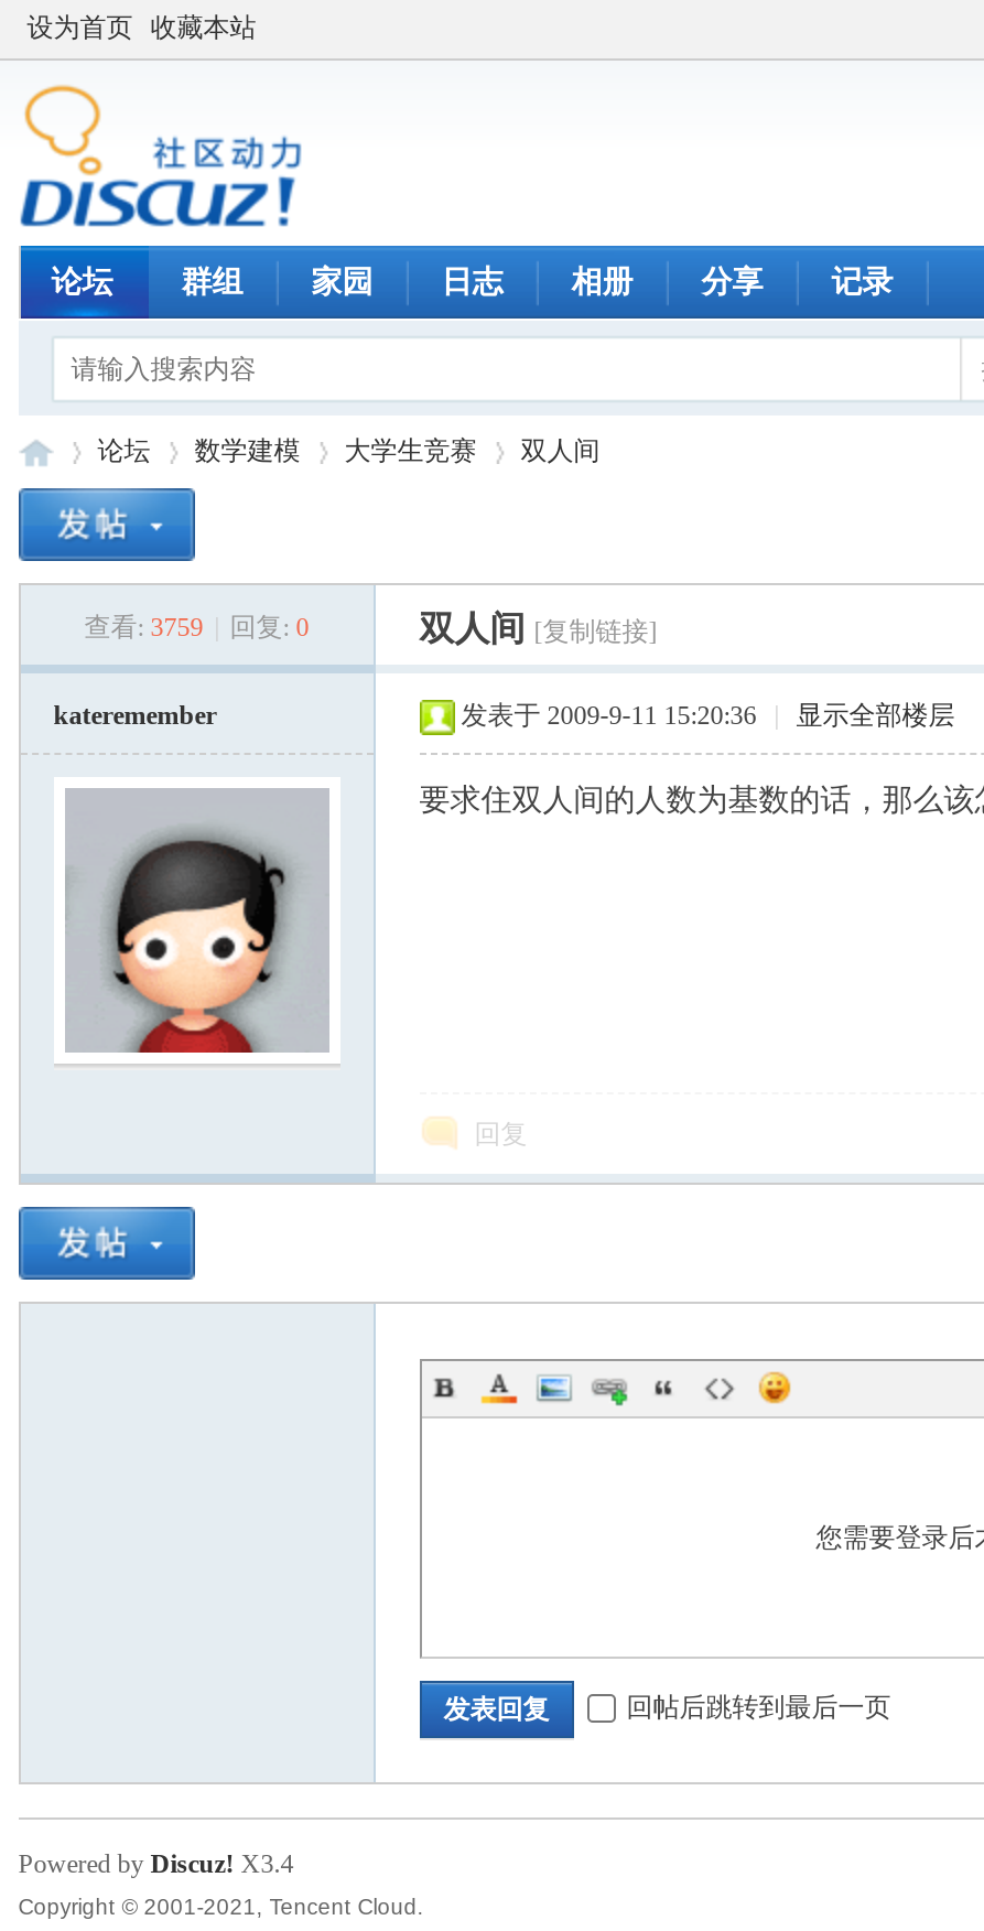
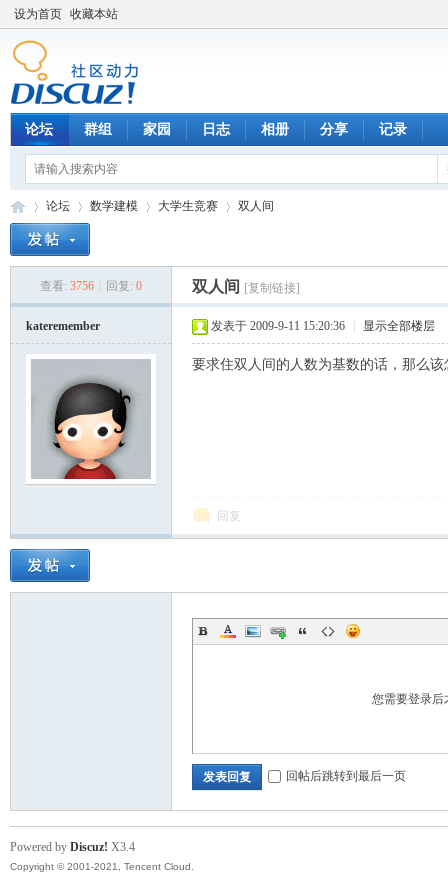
- 查看: 3759
+ 查看: 3756
